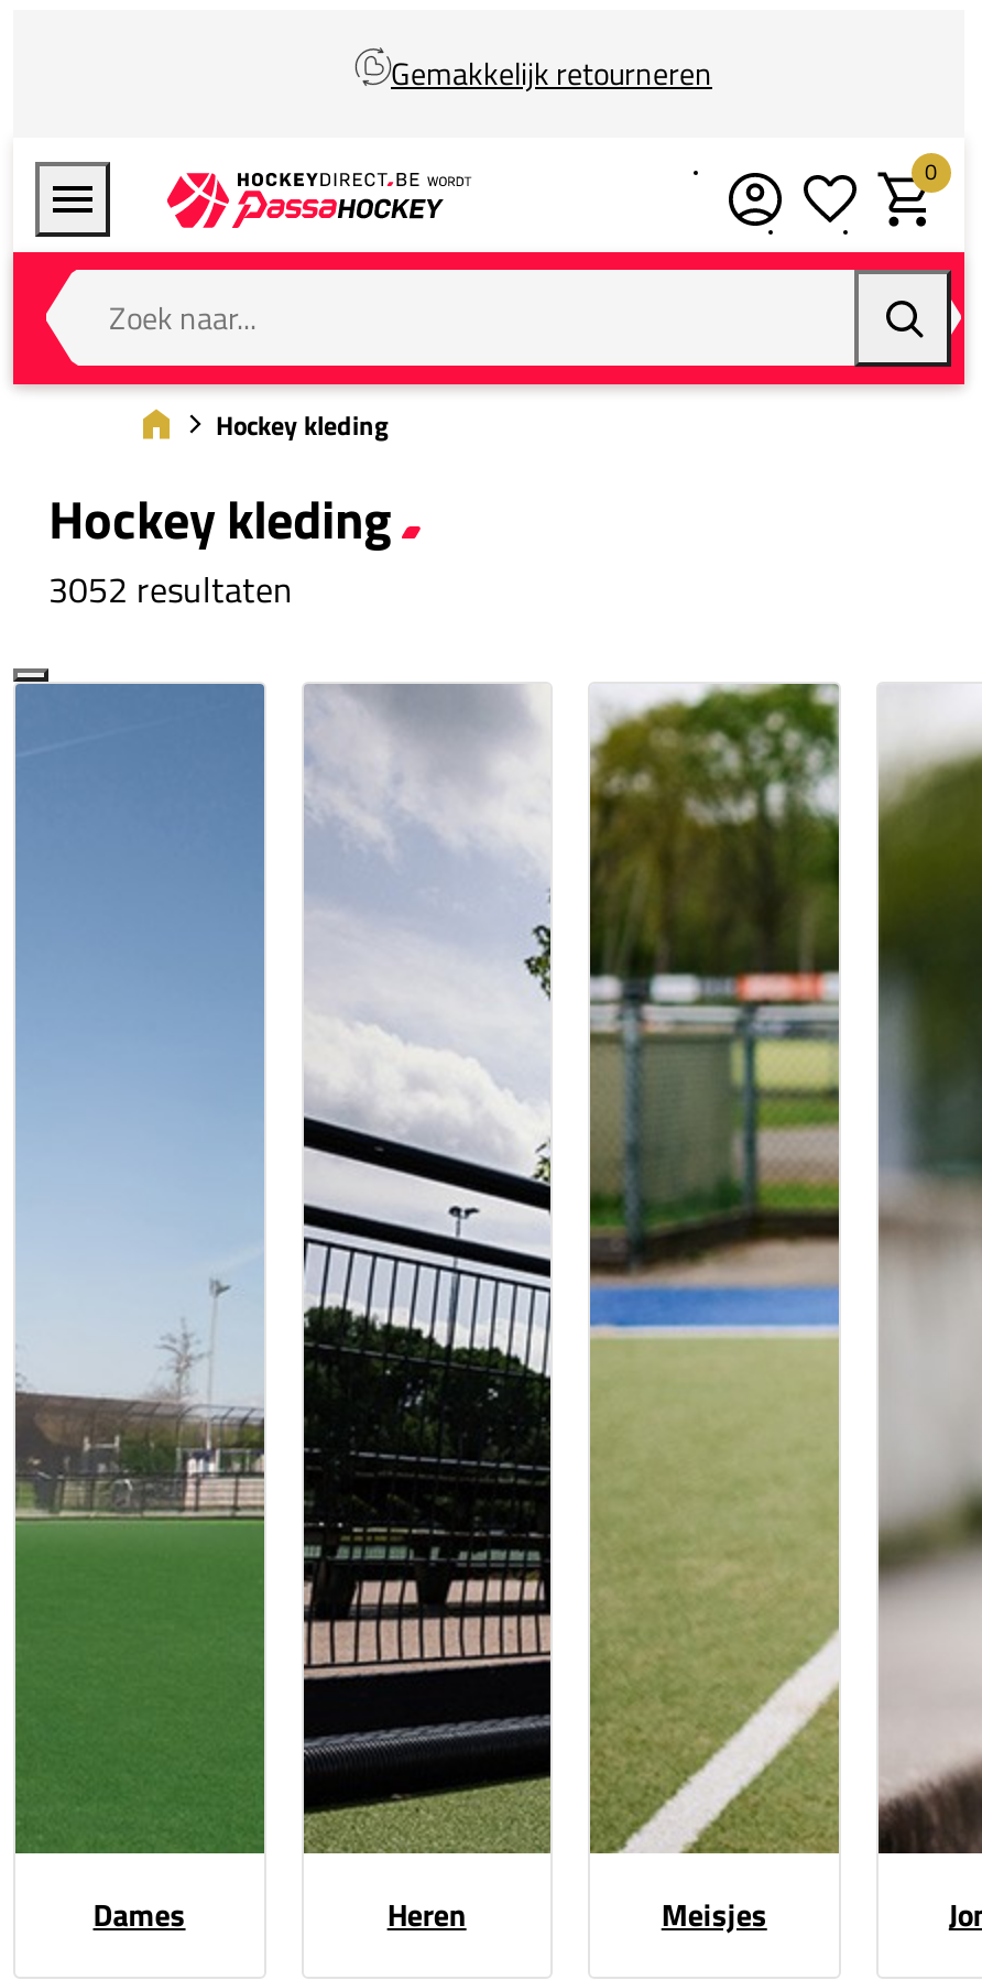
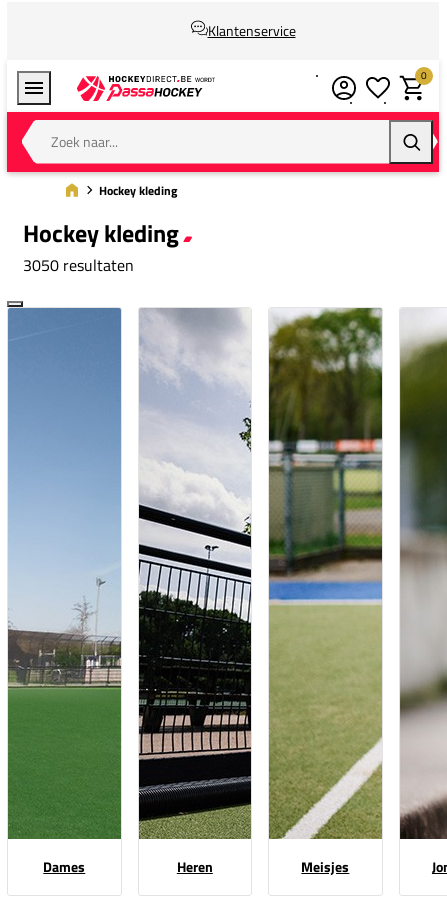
- Gemakkelijk retourneren
+ Klantenservice

- 3052 resultaten
+ 3050 resultaten
